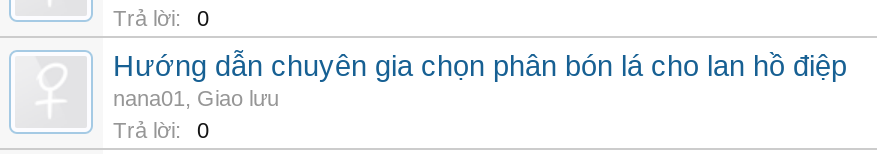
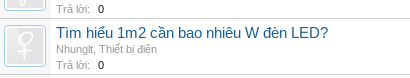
- Hướng dẫn chuyên gia chọn phân bón lá cho lan hồ điệp
- nana01, Giao lưu
+ Tìm hiểu 1m2 cần bao nhiêu W đèn LED?
+ Nhunglt, Thiết bị điện
